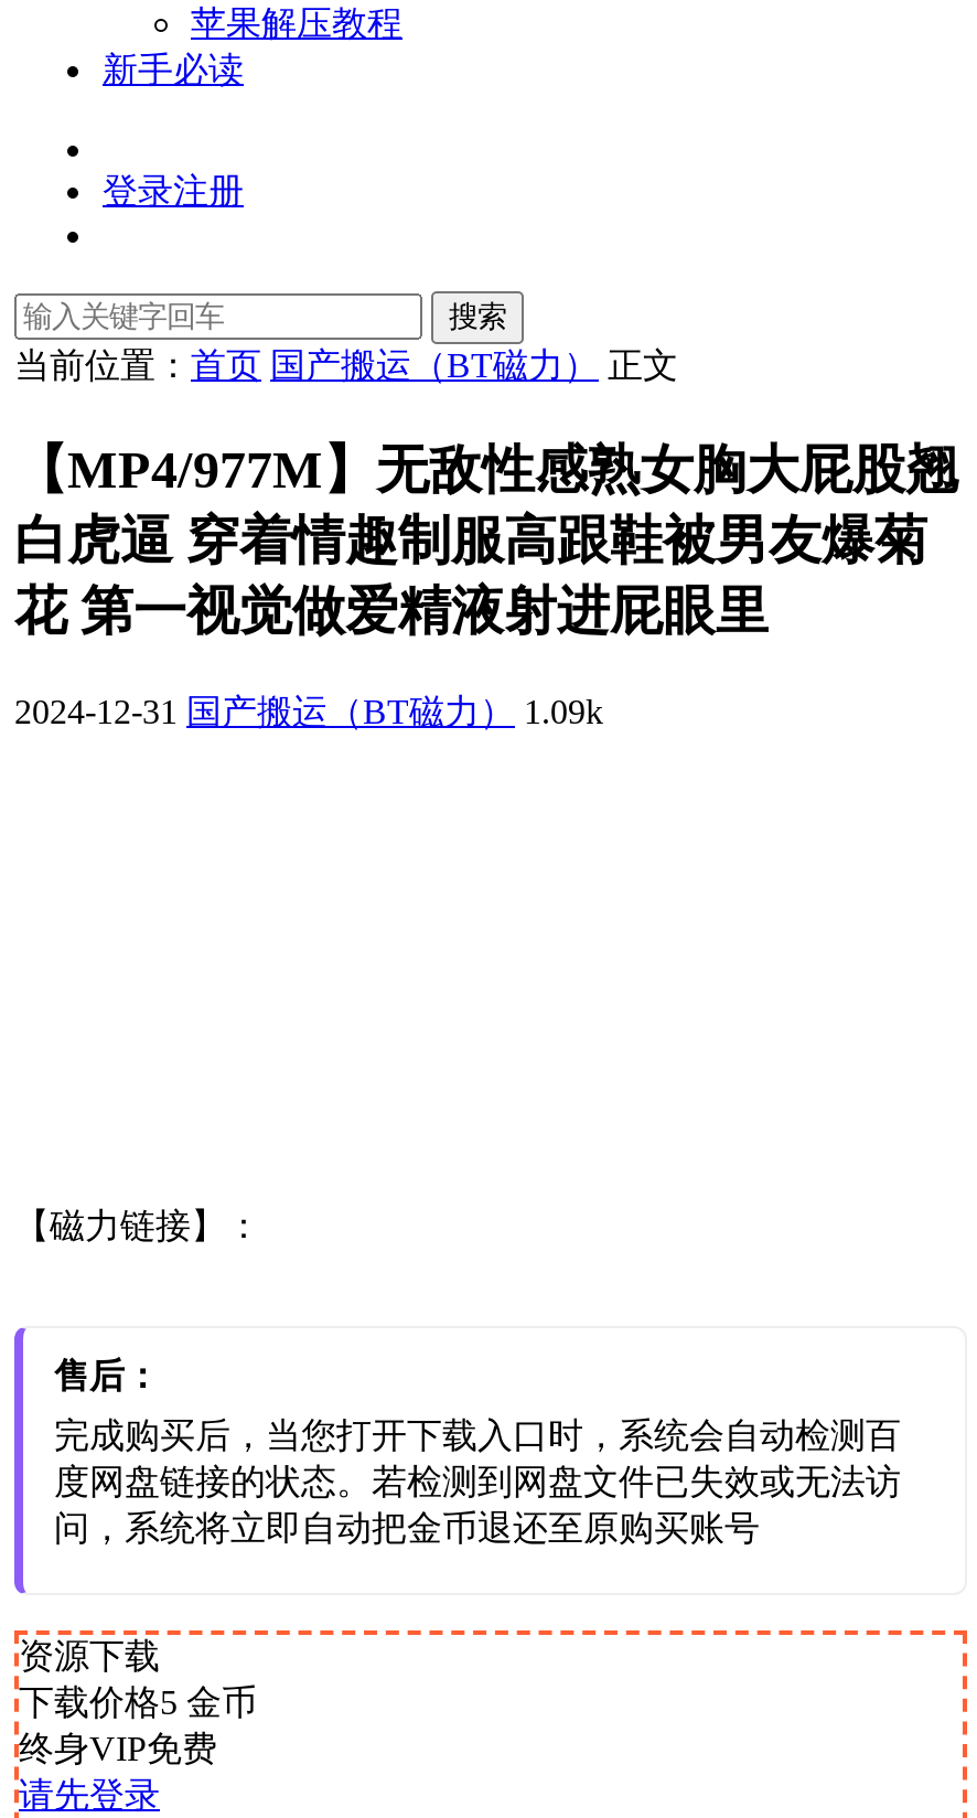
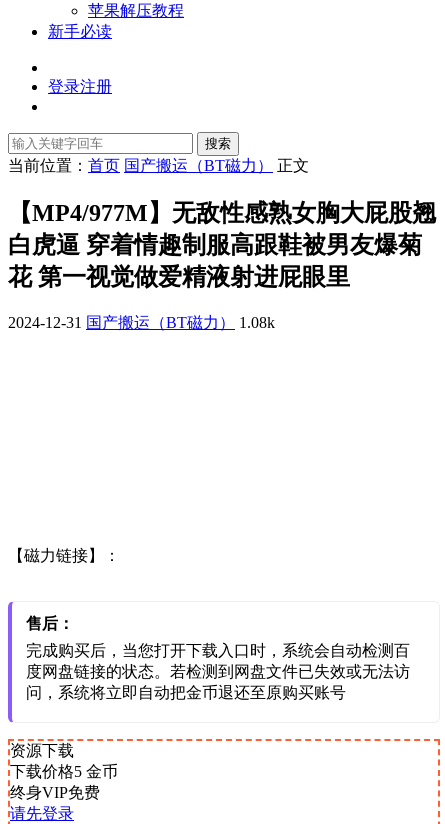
- 2024-12-31 国产搬运（BT磁力） 1.09k
+ 2024-12-31 国产搬运（BT磁力） 1.08k
